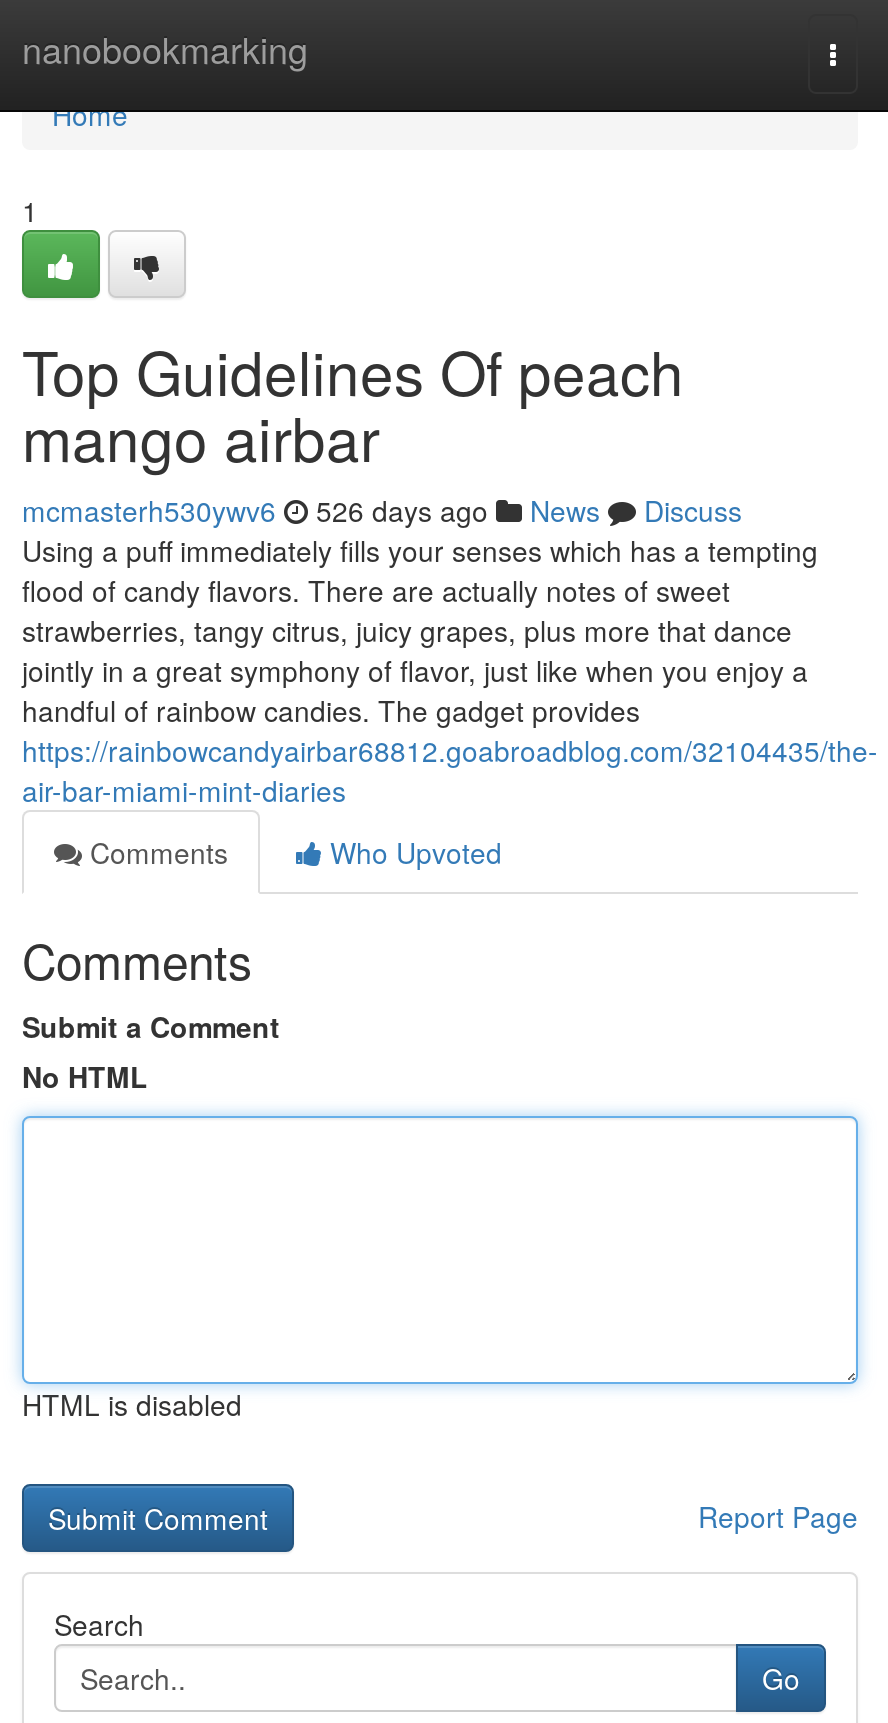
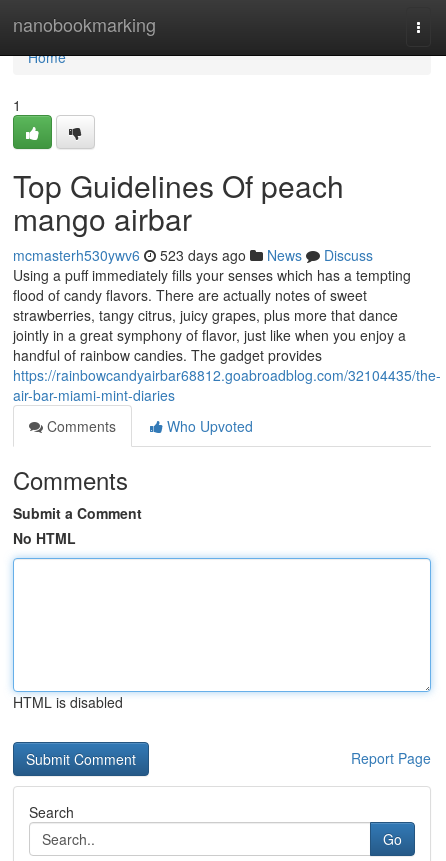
- mcmasterh530ywv6 526 days ago News Discuss
+ mcmasterh530ywv6 523 days ago News Discuss
